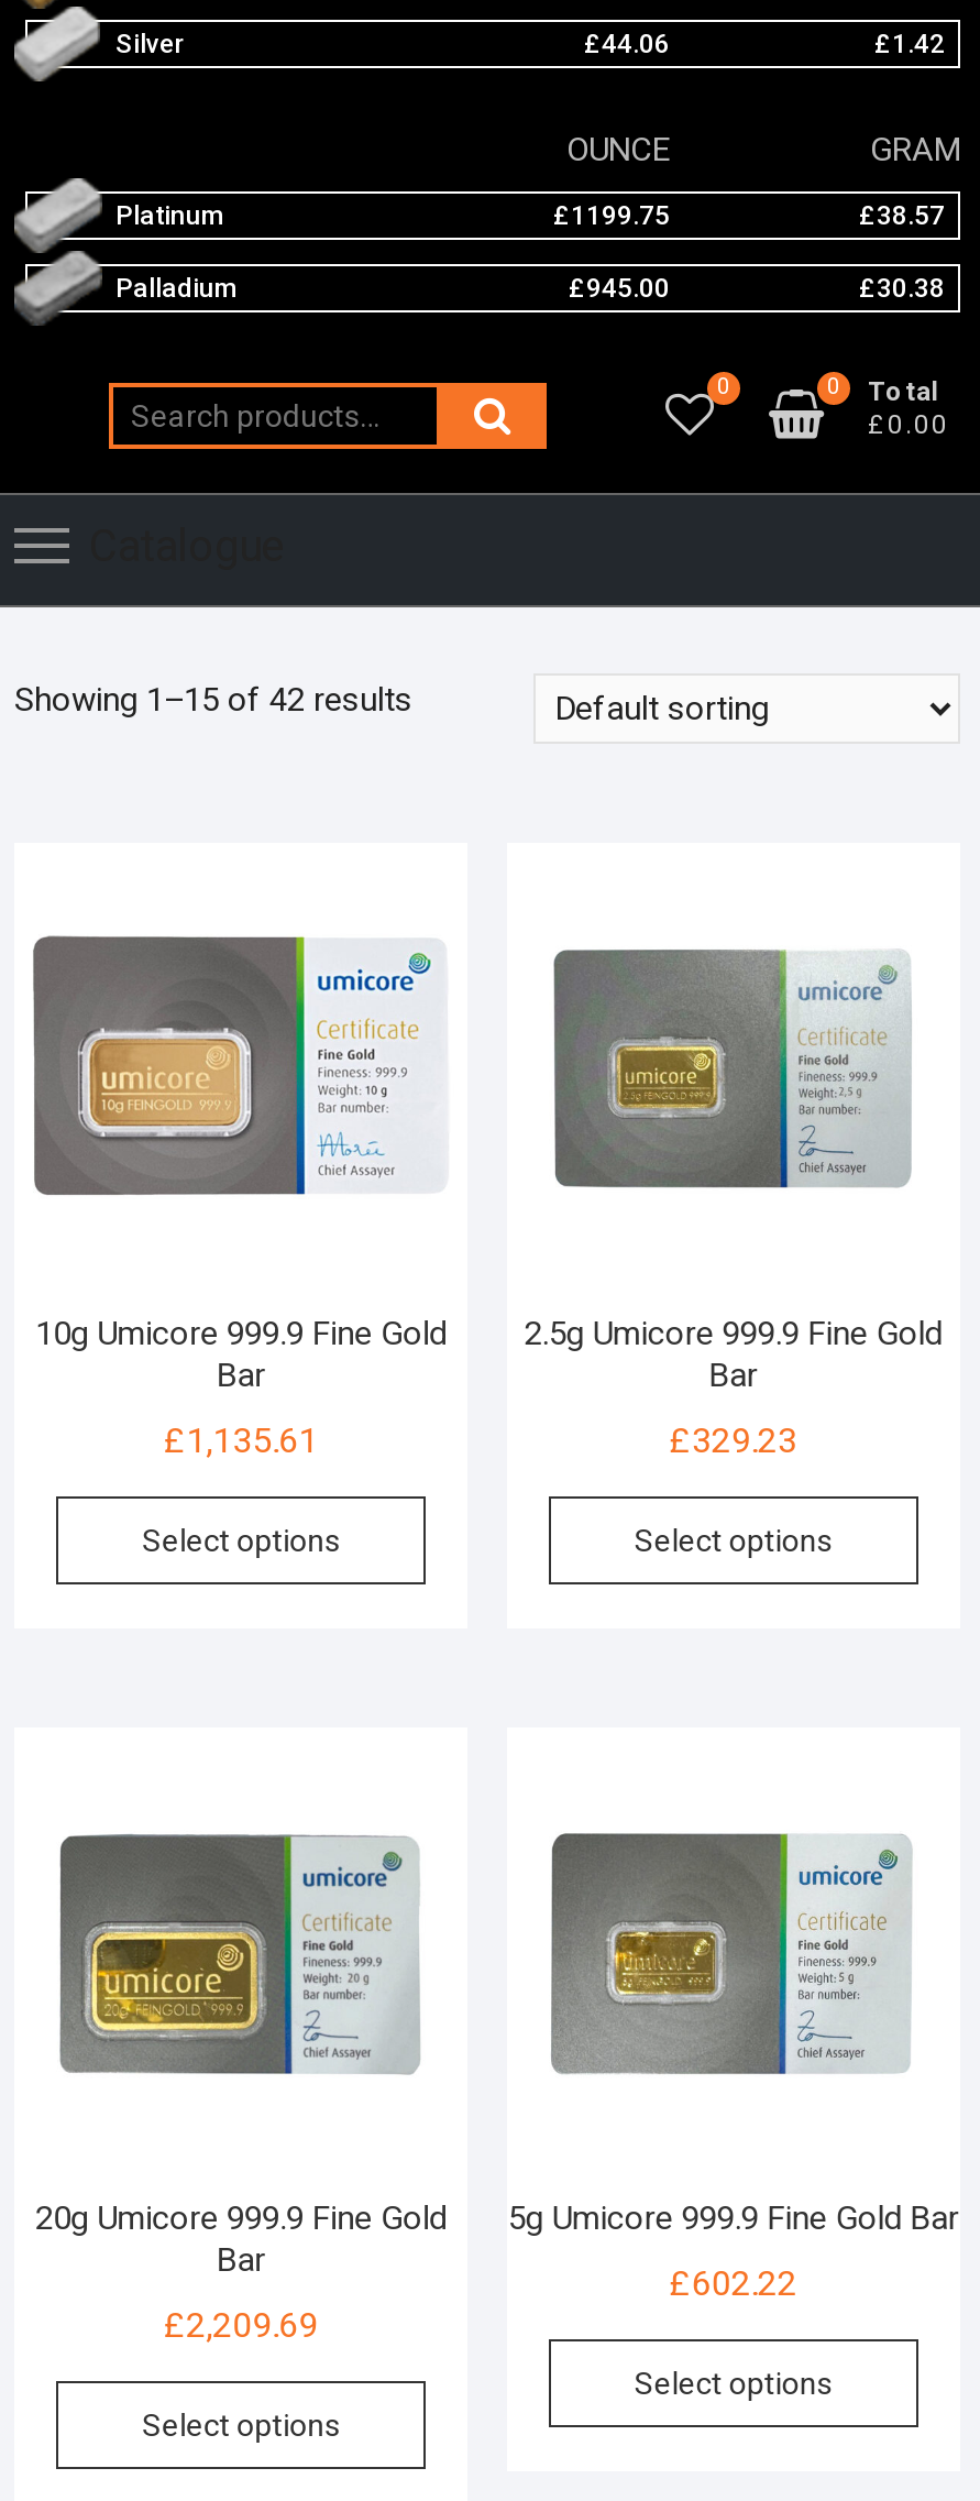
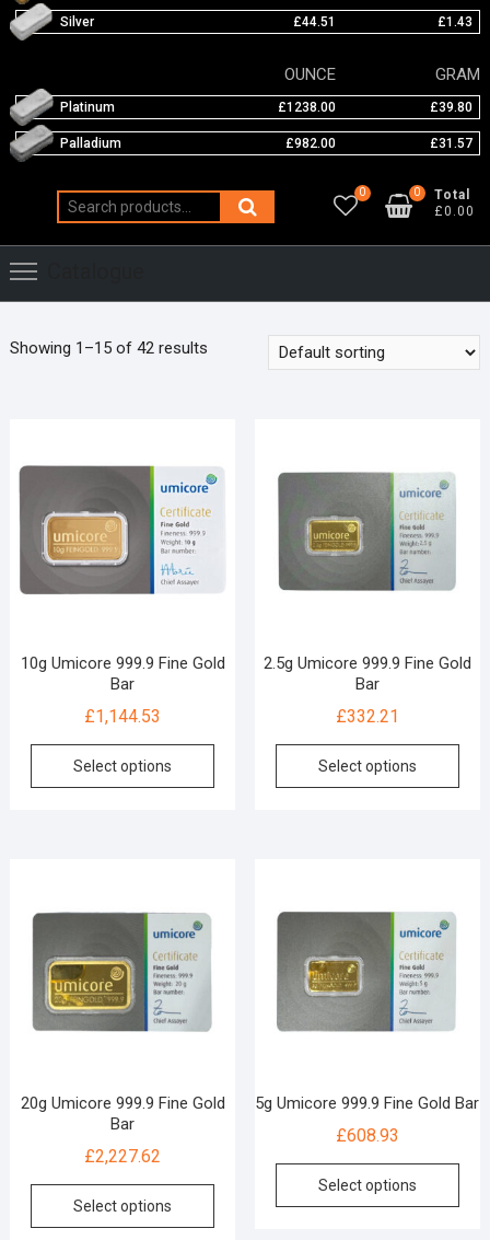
- £44.06
+ £44.51

- £1.42
+ £1.43

- £1199.75
+ £1238.00

- £38.57
+ £39.80

- £945.00
+ £982.00

- £30.38
+ £31.57

- £1,135.61
+ £1,144.53

- £329.23
+ £332.21

- £602.22
+ £608.93

- £2,209.69
+ £2,227.62
